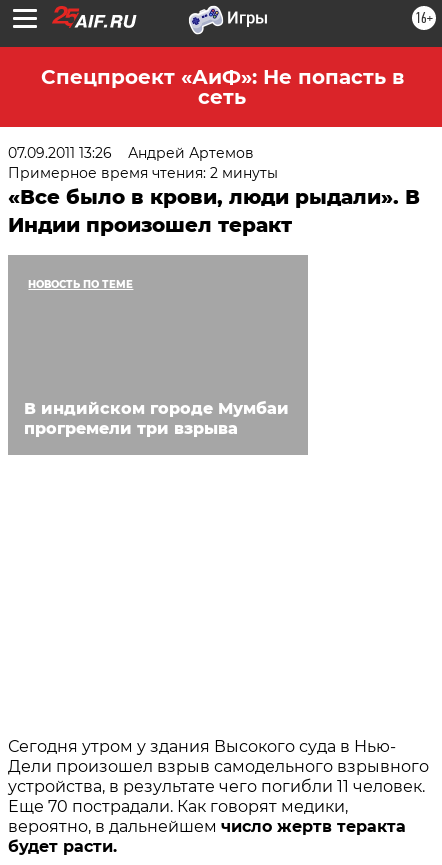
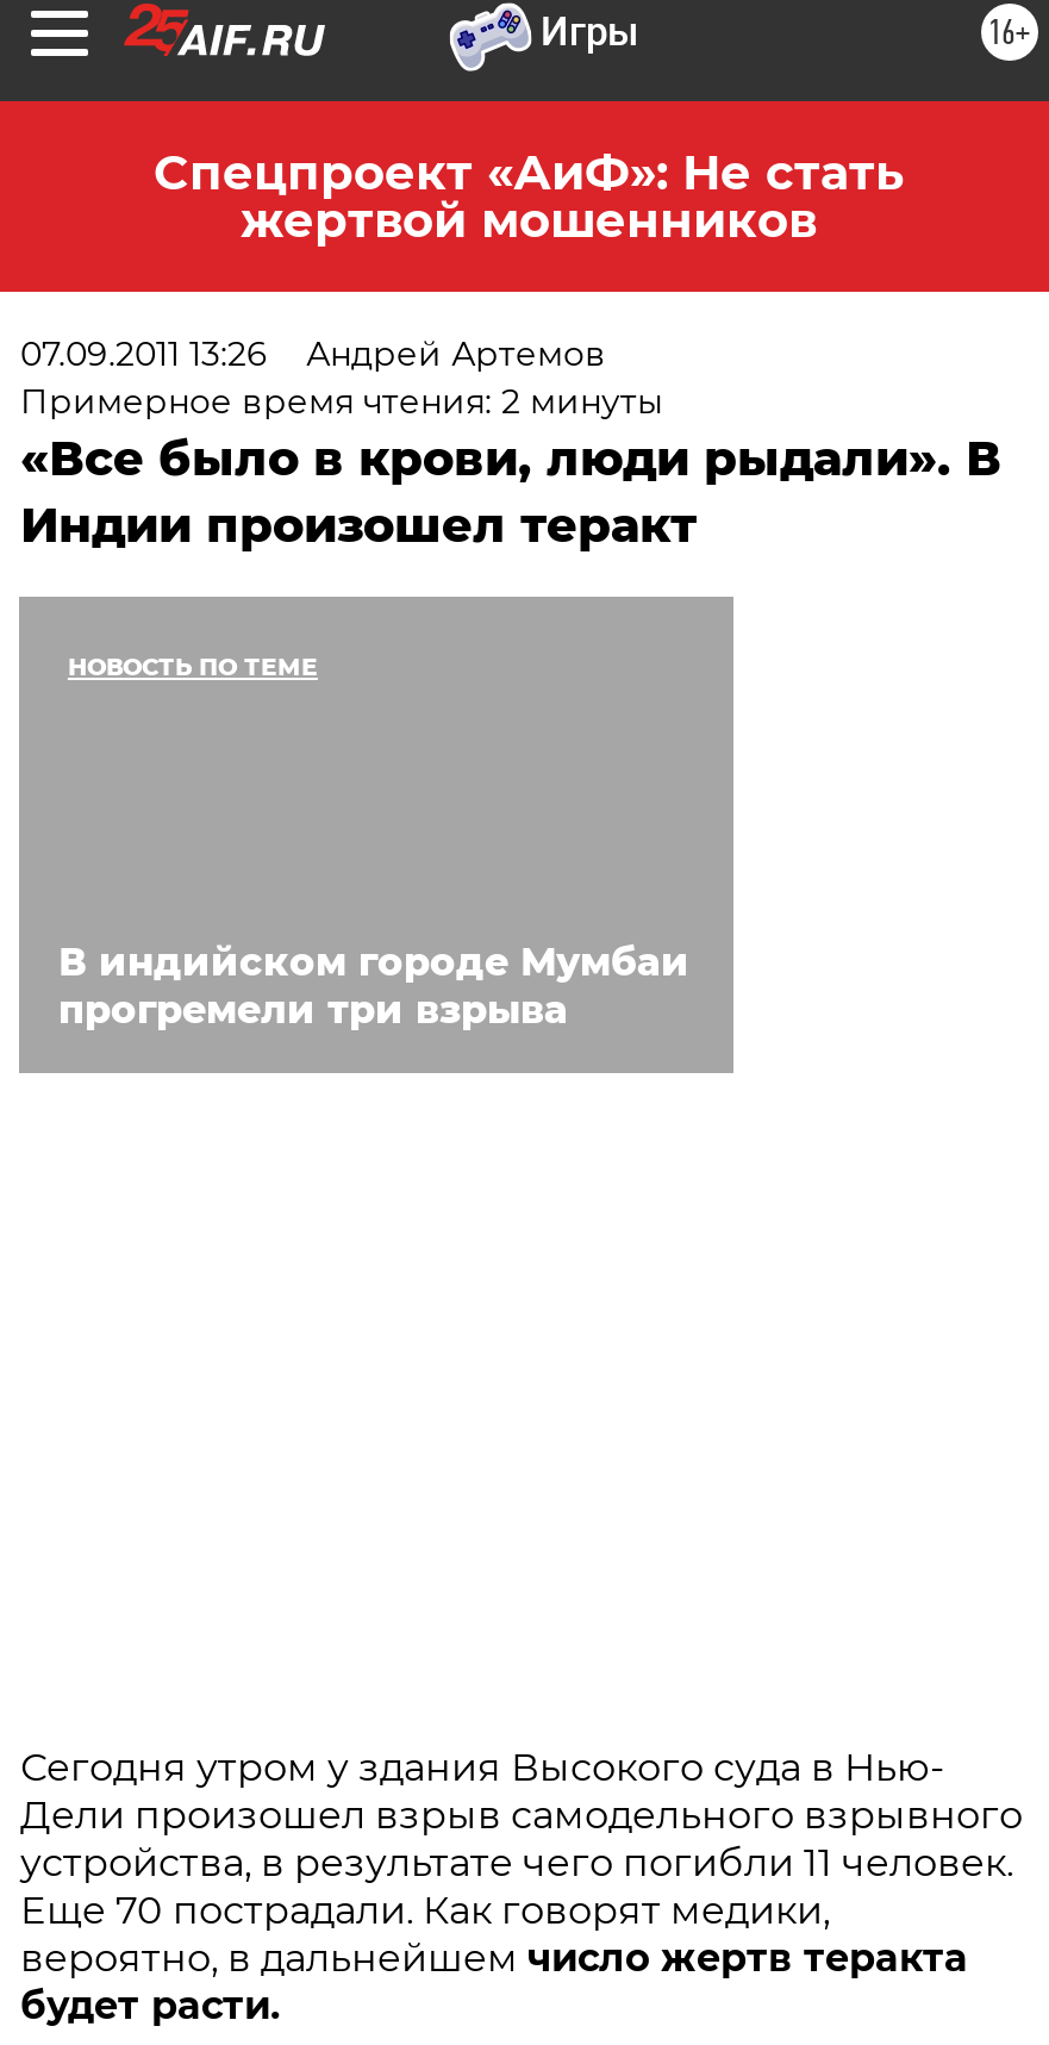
- Спецпроект «АиФ»: Не попасть в
- сеть
+ Спецпроект «АиФ»: Не стать
+ жертвой мошенников
